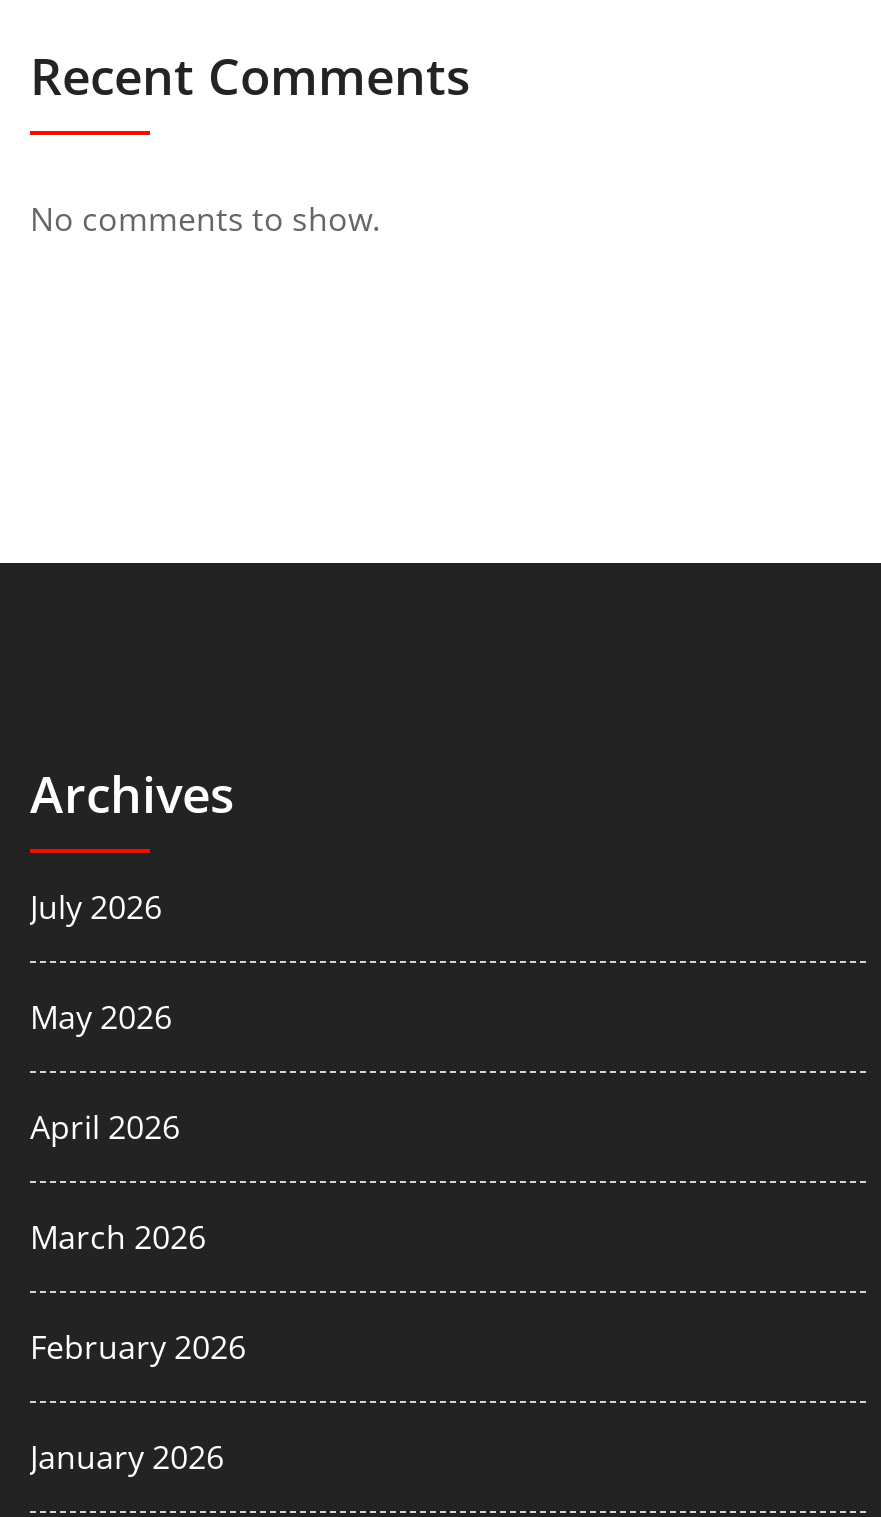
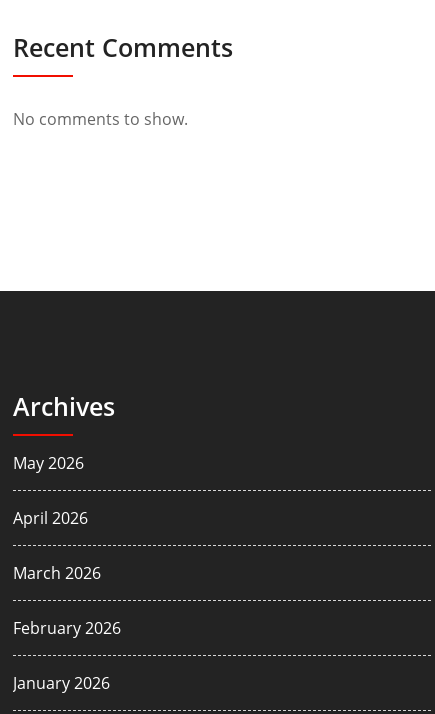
- July 2026
